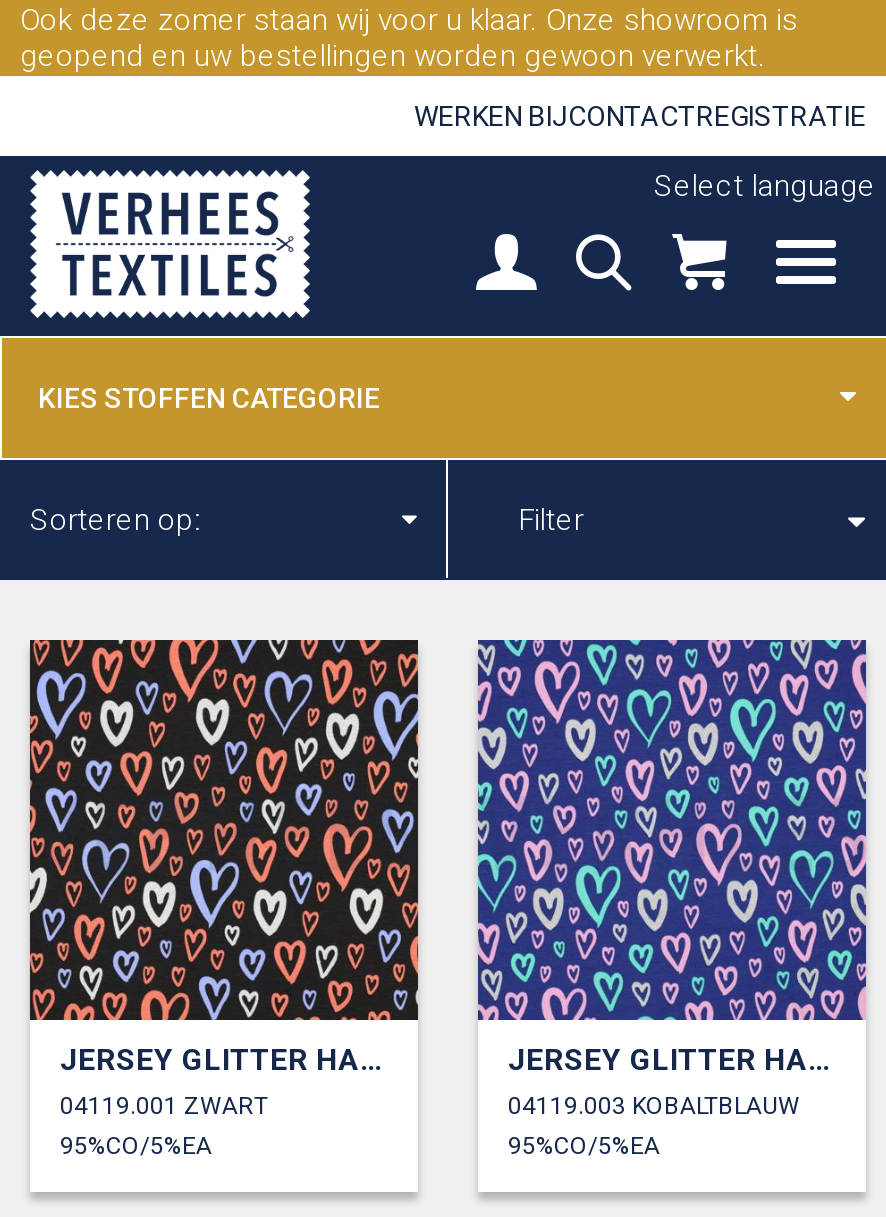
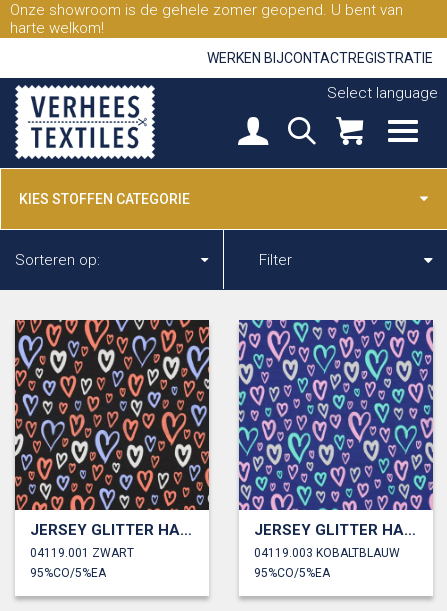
- Ook deze zomer staan wij voor u klaar. Onze showroom is
- geopend en uw bestellingen worden gewoon verwerkt.
+ Onze showroom is de gehele zomer geopend. U bent van
+ harte welkom!
